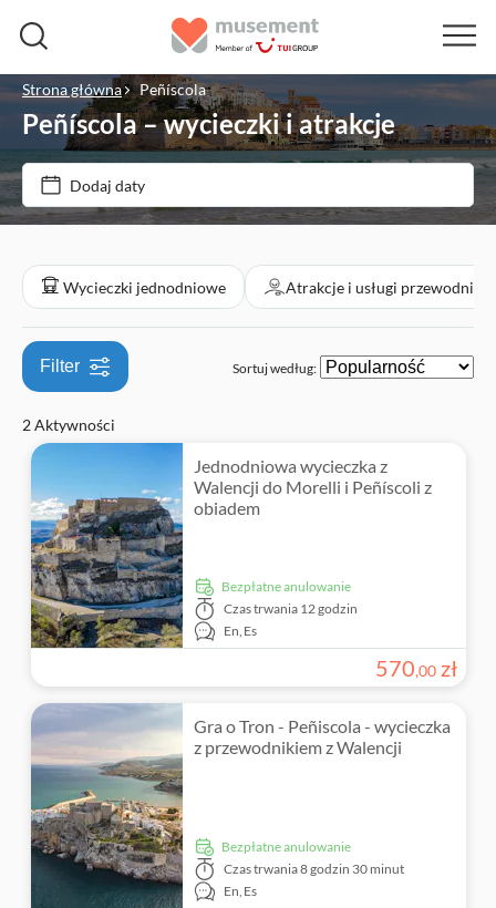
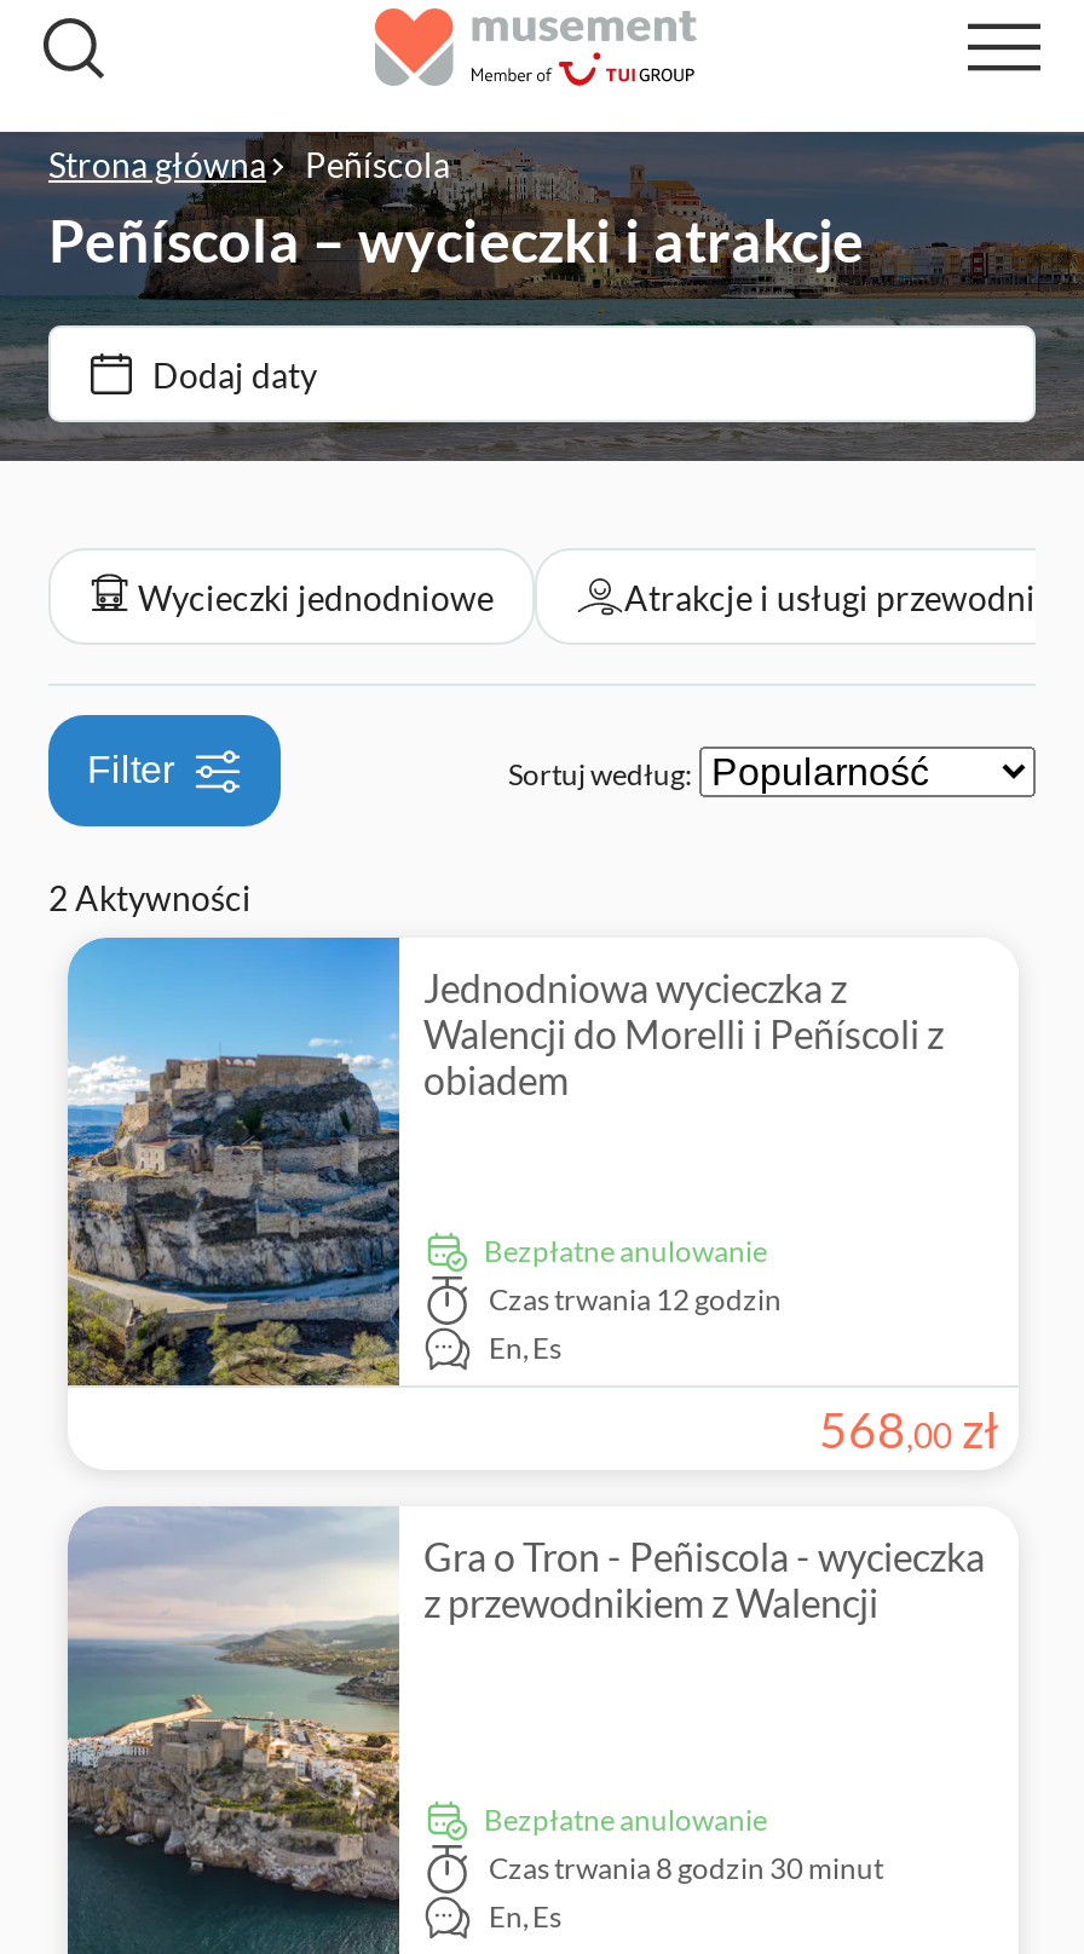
- 570, 00 zł
+ 568, 00 zł
